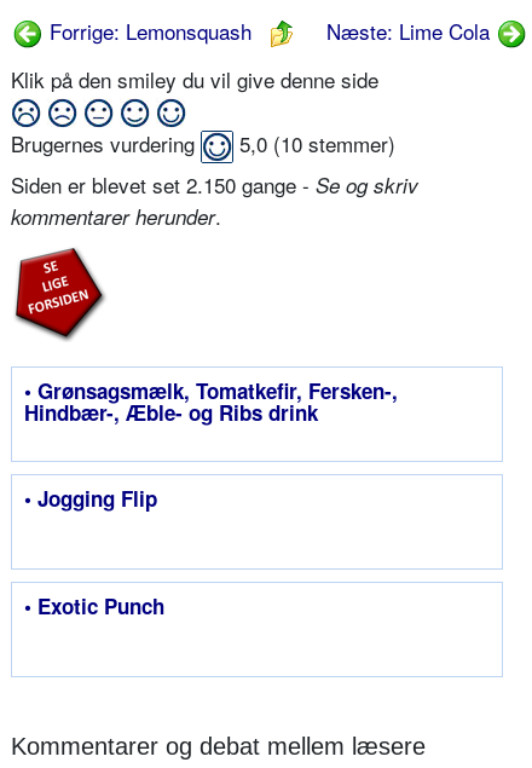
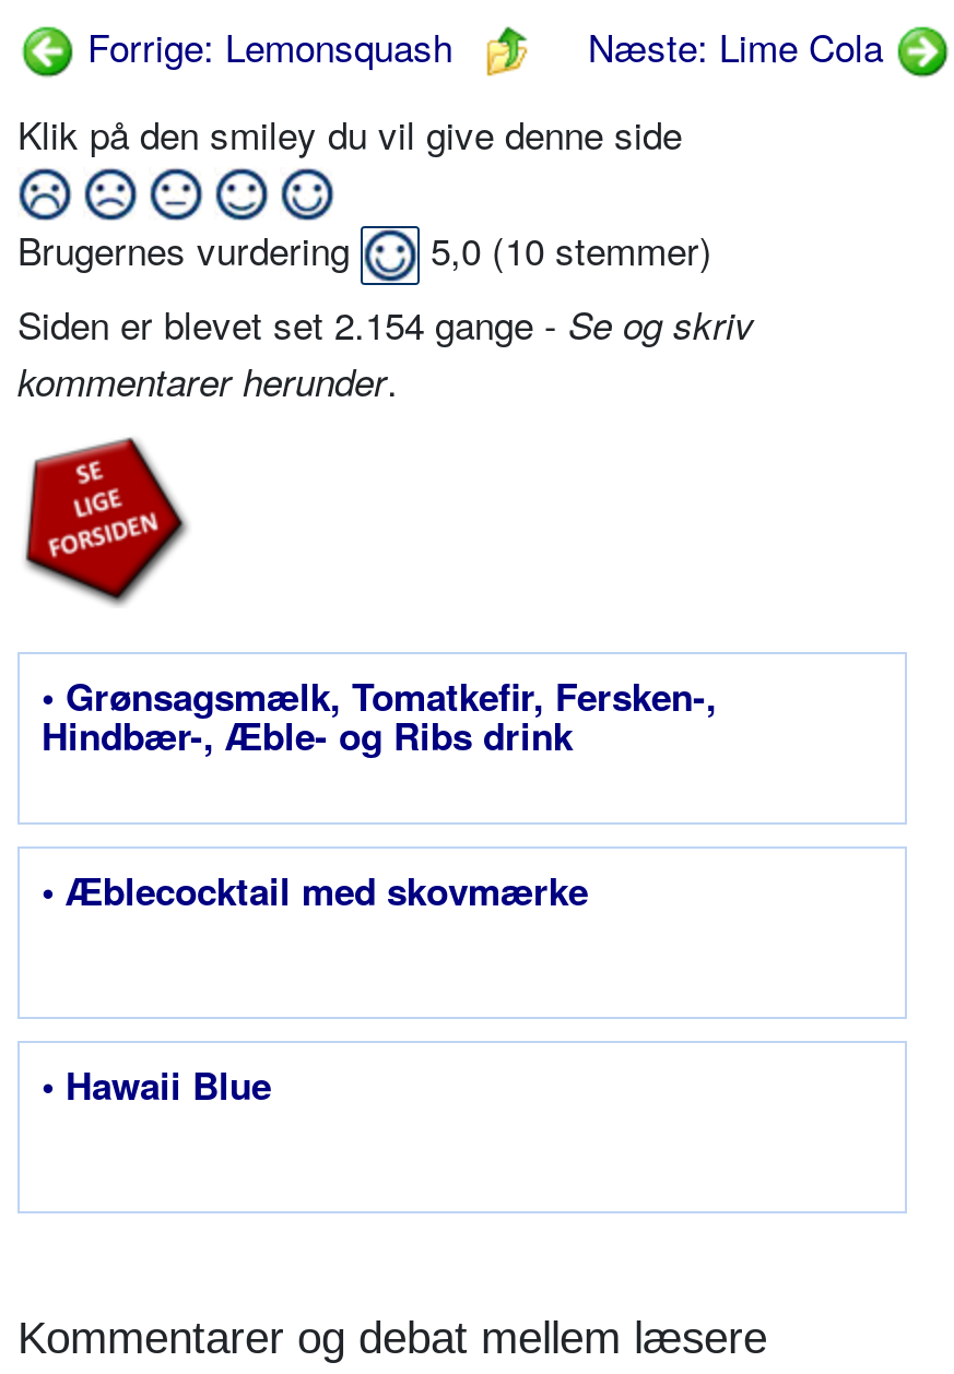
- Siden er blevet set 2.150 gange - Se og skriv
+ Siden er blevet set 2.154 gange - Se og skriv

- • Jogging Flip
+ • Æblecocktail med skovmærke

- • Exotic Punch
+ • Hawaii Blue
